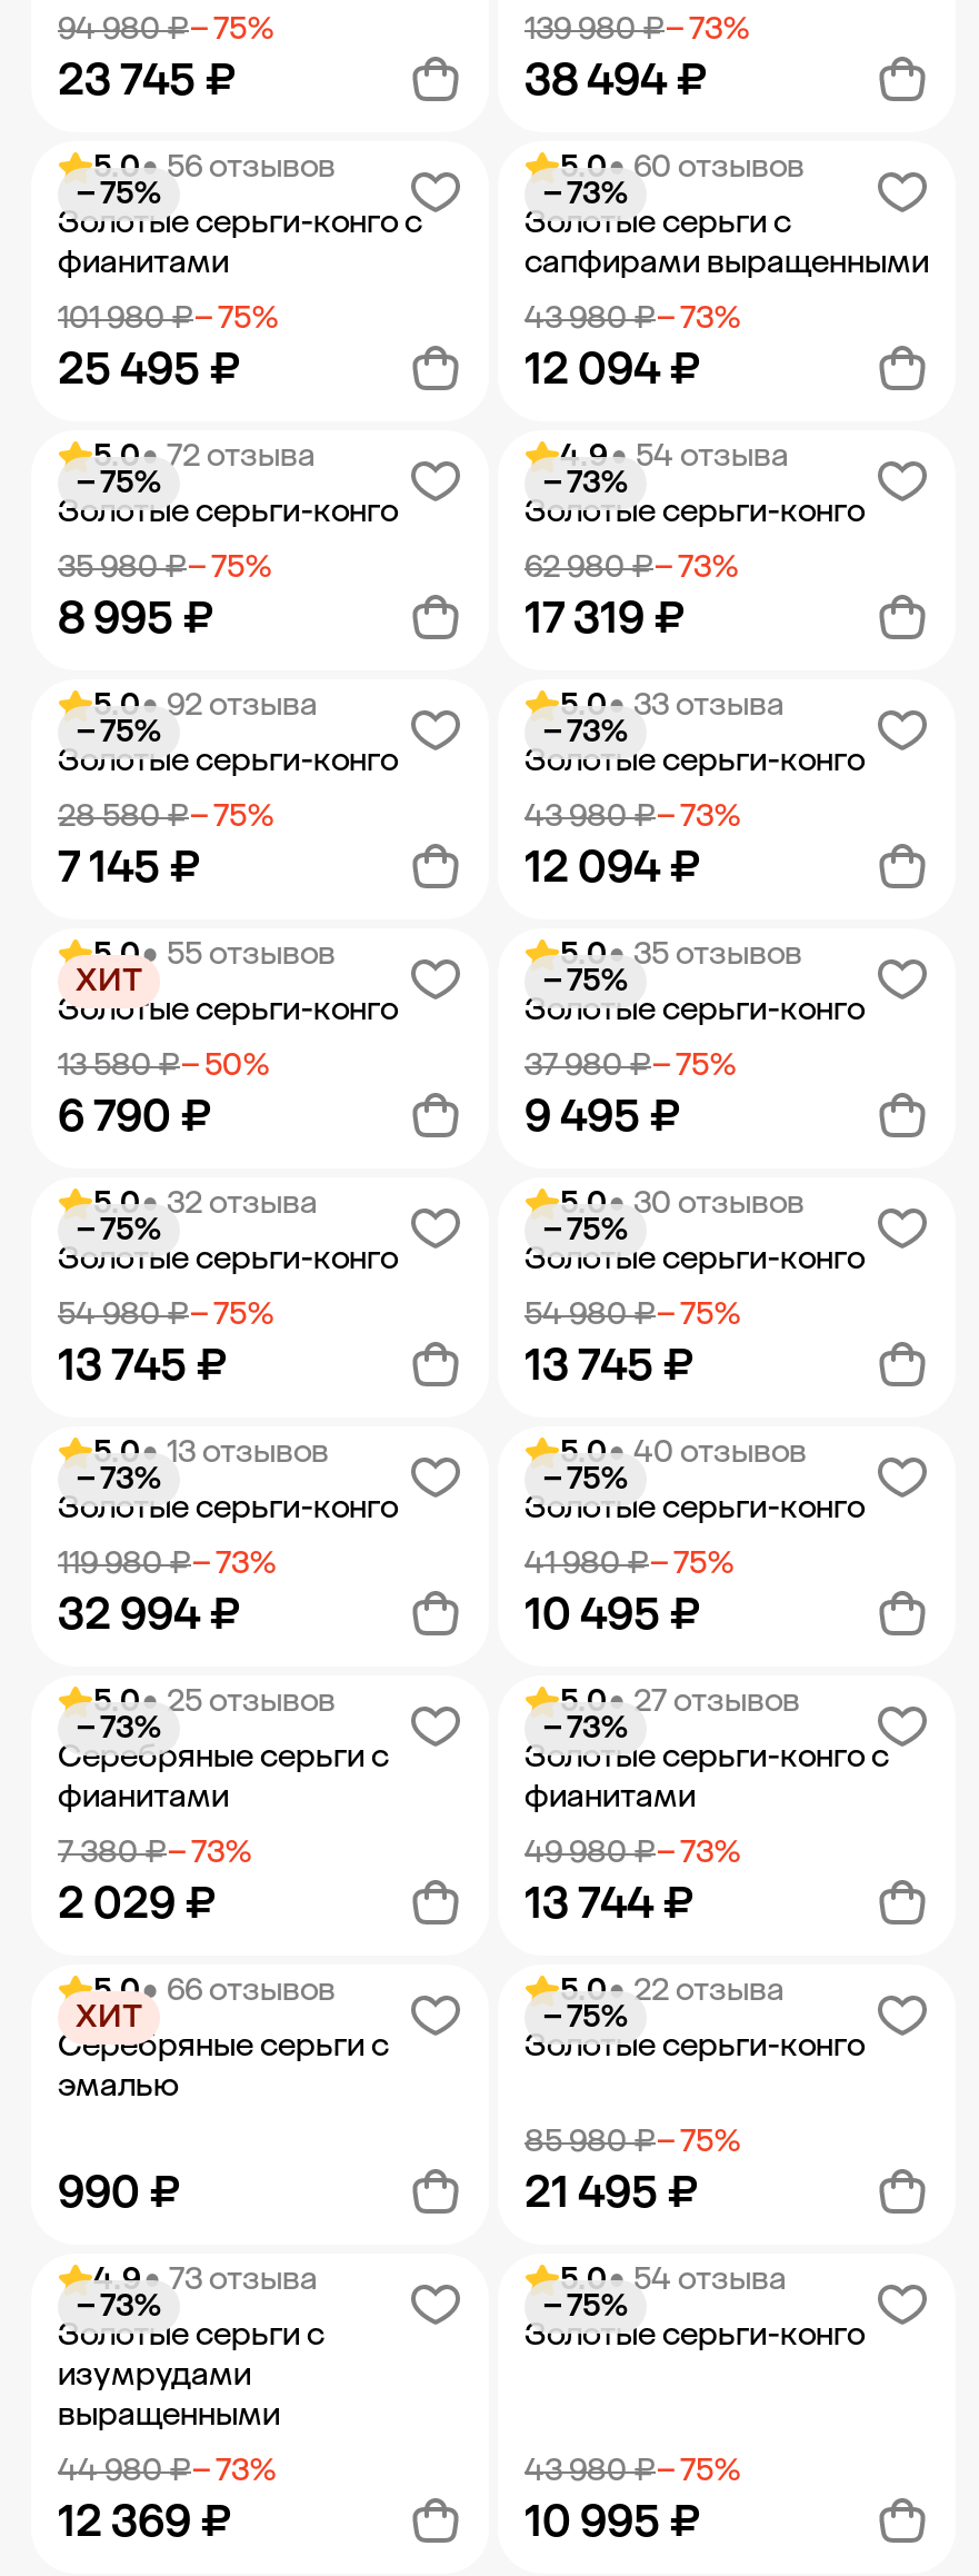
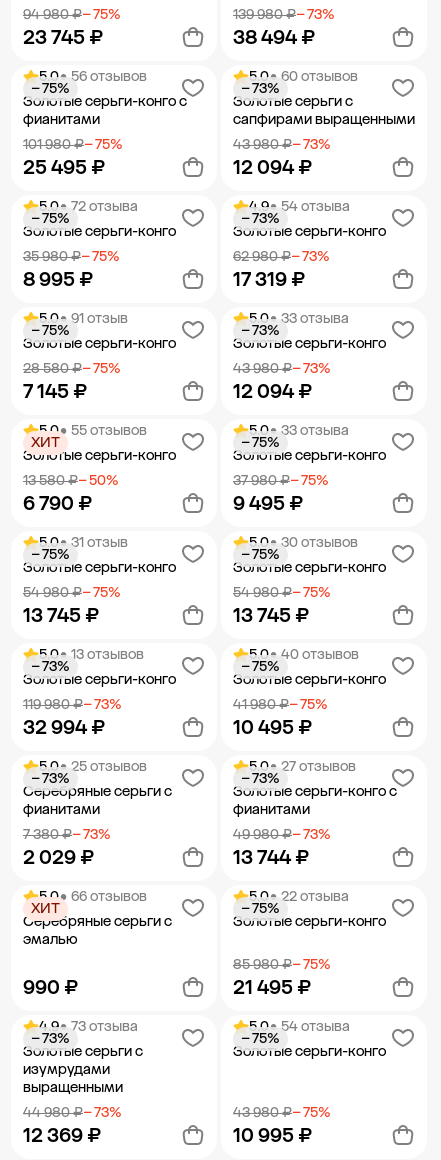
- 5.0• 92 отзыва
+ 5.0• 91 отзыв

- 5.0• 35 отзывов
+ 5.0• 33 отзыва

- 5.0• 32 отзыва
+ 5.0• 31 отзыв
